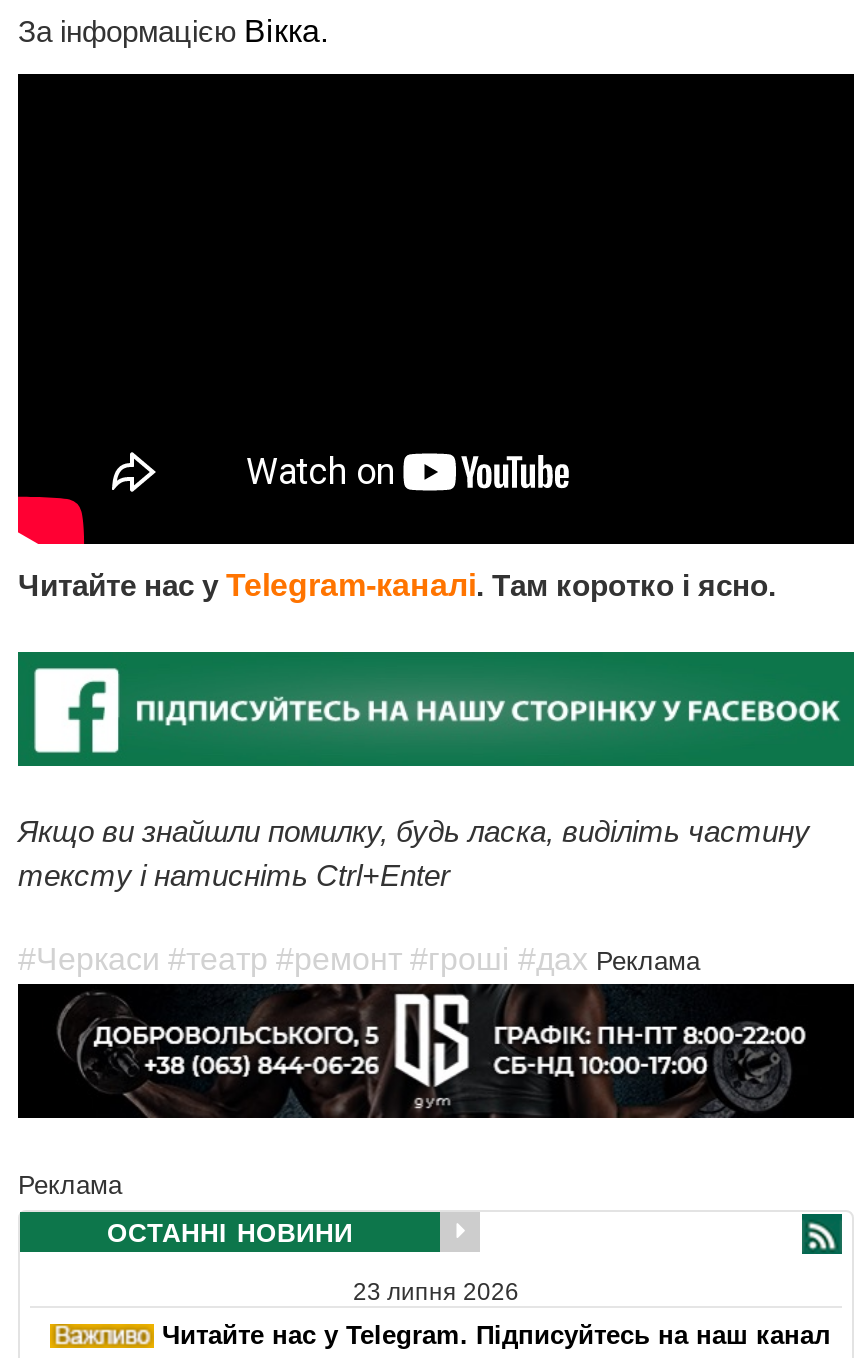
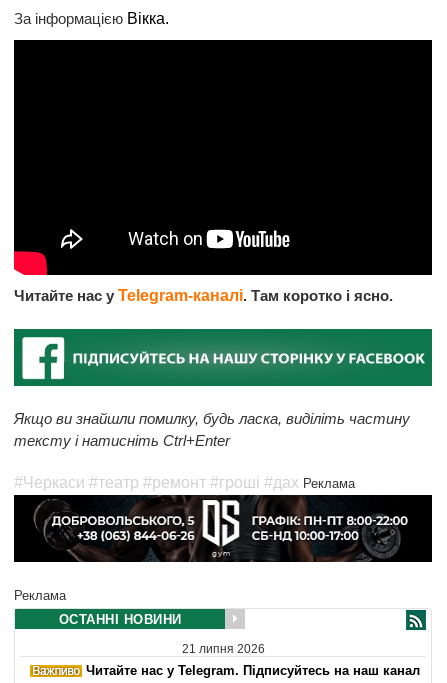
- 23 липня 2026
+ 21 липня 2026
